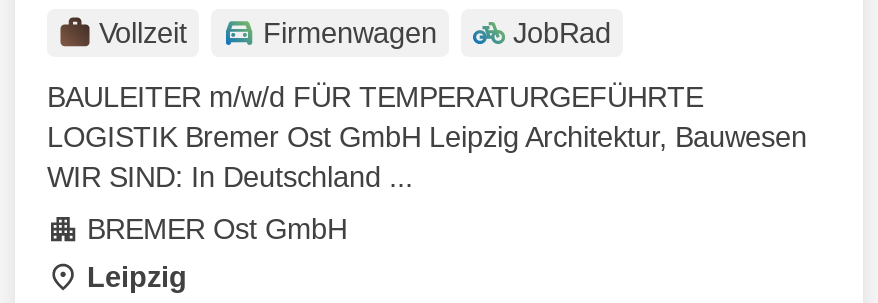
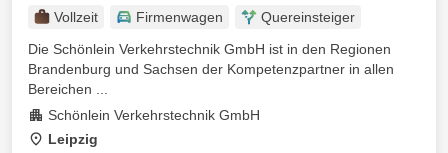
- JobRad
+ Quereinsteiger

- BAULEITER m/w/d FÜR TEMPERATURGEFÜHRTE
- LOGISTIK Bremer Ost GmbH Leipzig Architektur, Bauwesen
- WIR SIND: In Deutschland ...
+ Die Schönlein Verkehrstechnik GmbH ist in den Regionen
+ Brandenburg und Sachsen der Kompetenzpartner in allen
+ Bereichen ...

- BREMER Ost GmbH
+ Schönlein Verkehrstechnik GmbH
